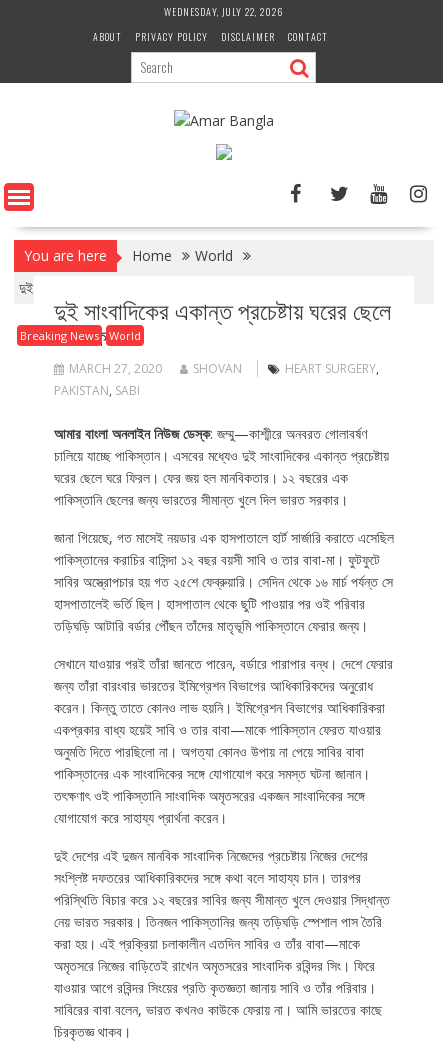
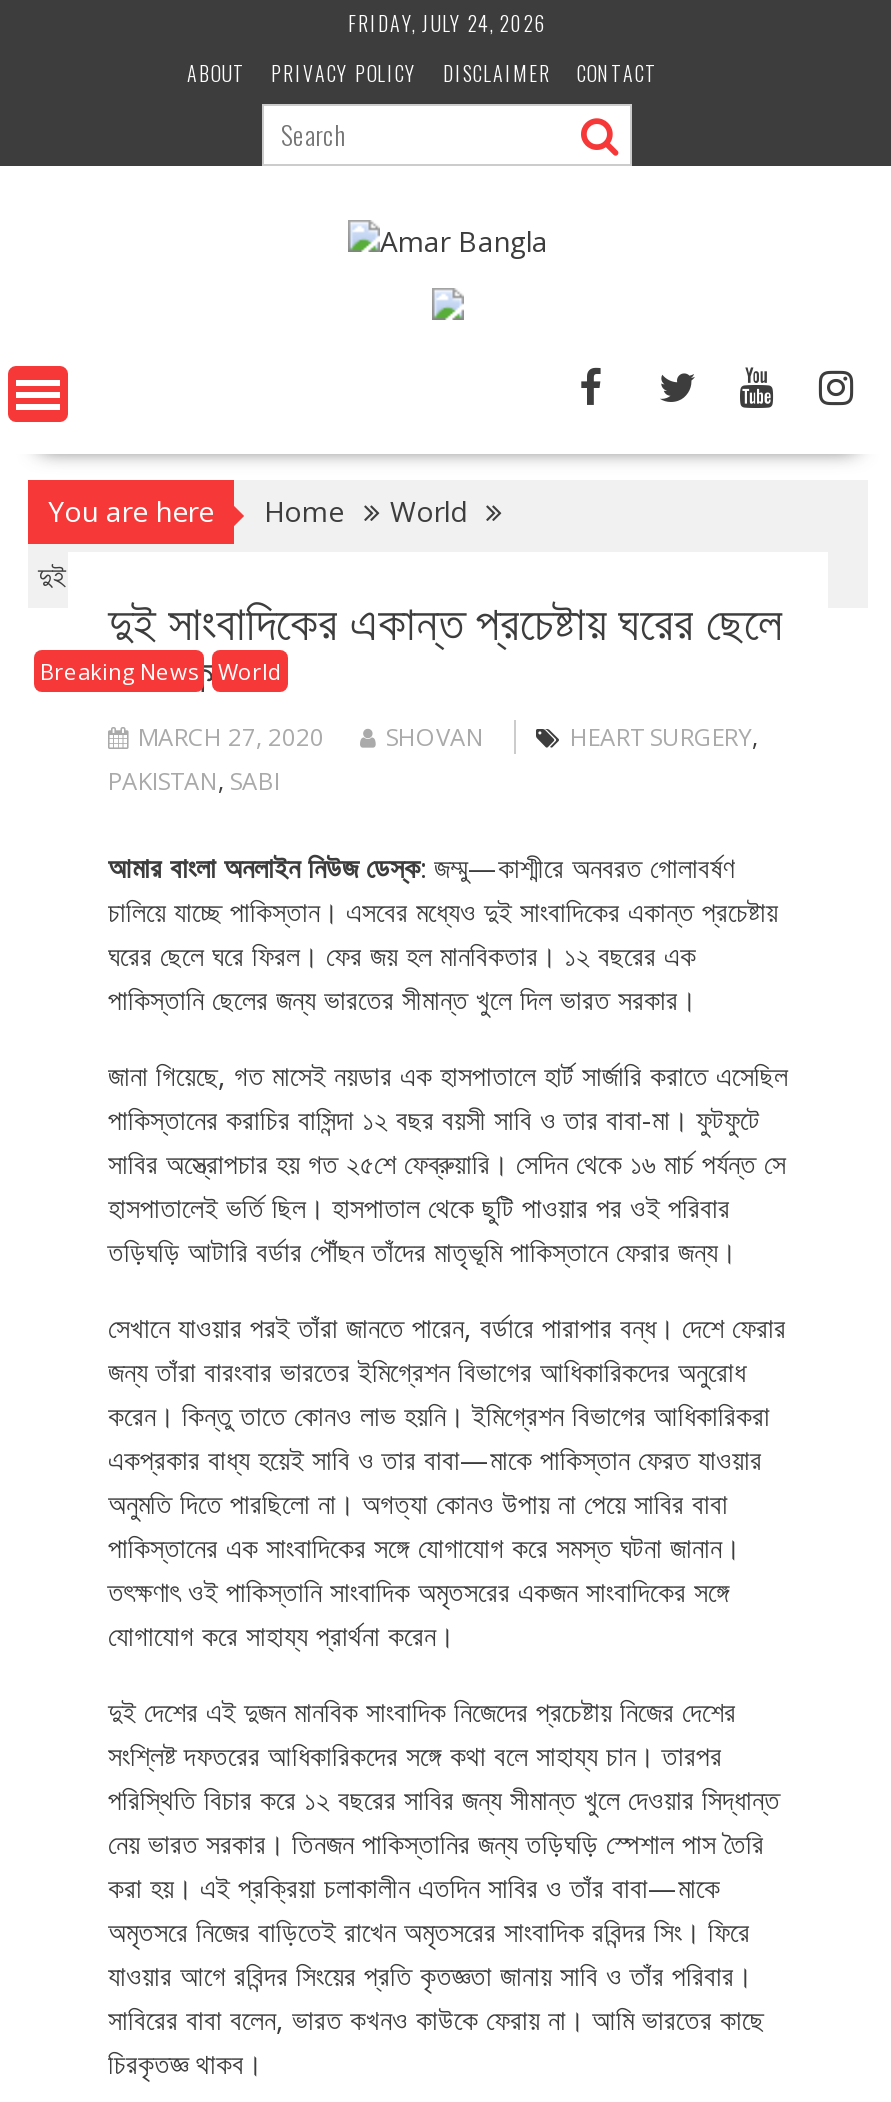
- WEDNESDAY, JULY 22, 2026
+ FRIDAY, JULY 24, 2026
